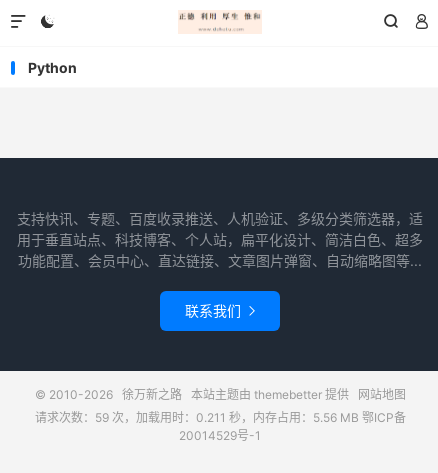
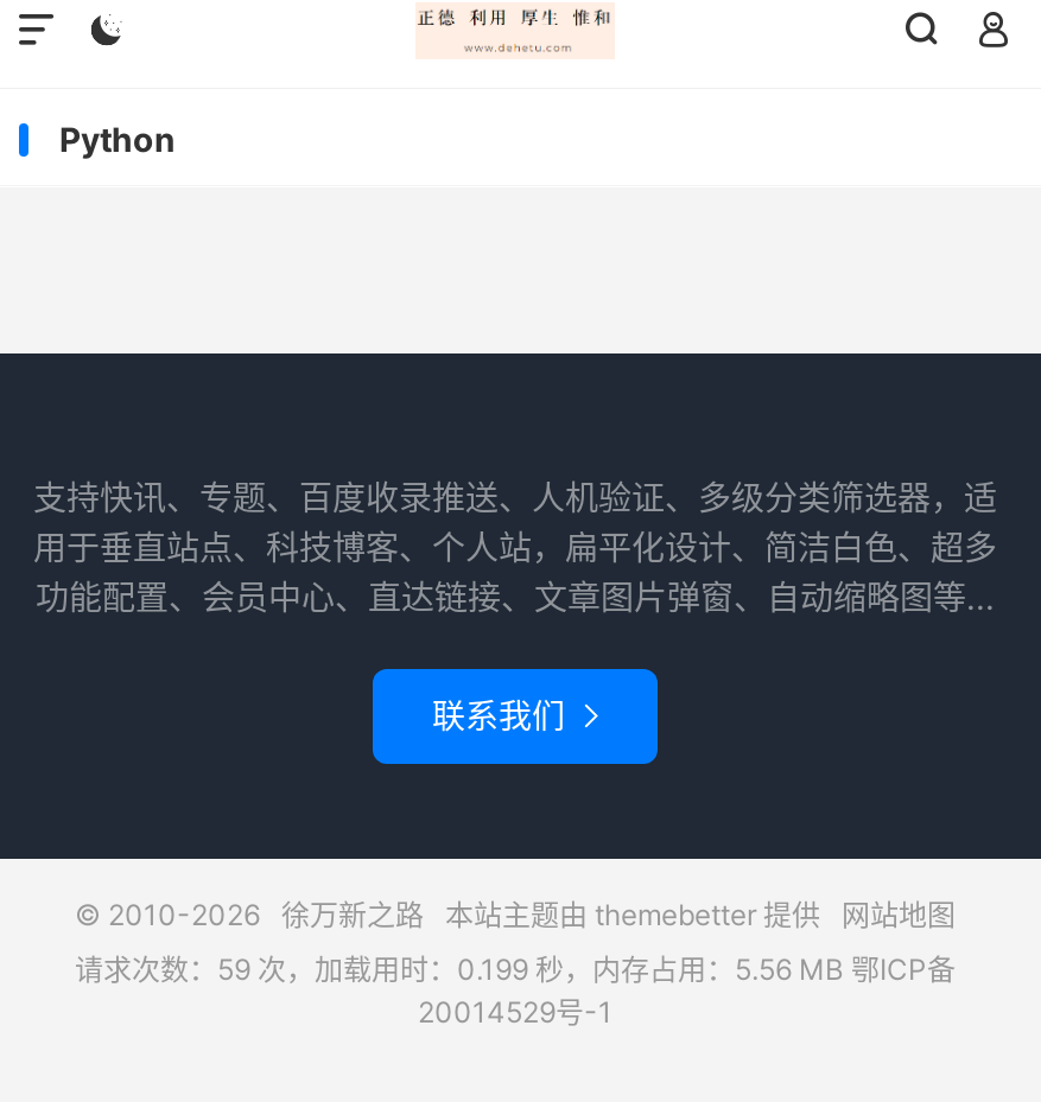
- 请求次数：59 次，加载用时：0.211 秒，内存占用：5.56 MB鄂ICP备
+ 请求次数：59 次，加载用时：0.199 秒，内存占用：5.56 MB鄂ICP备
